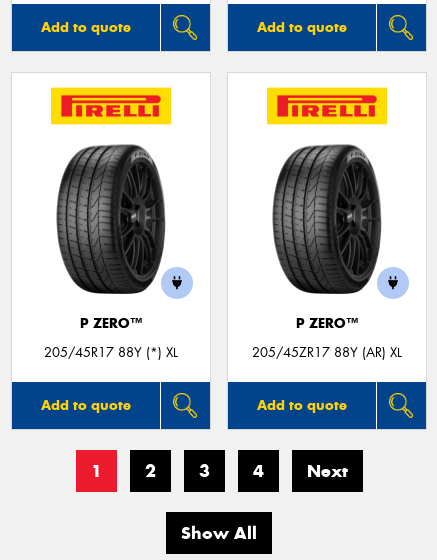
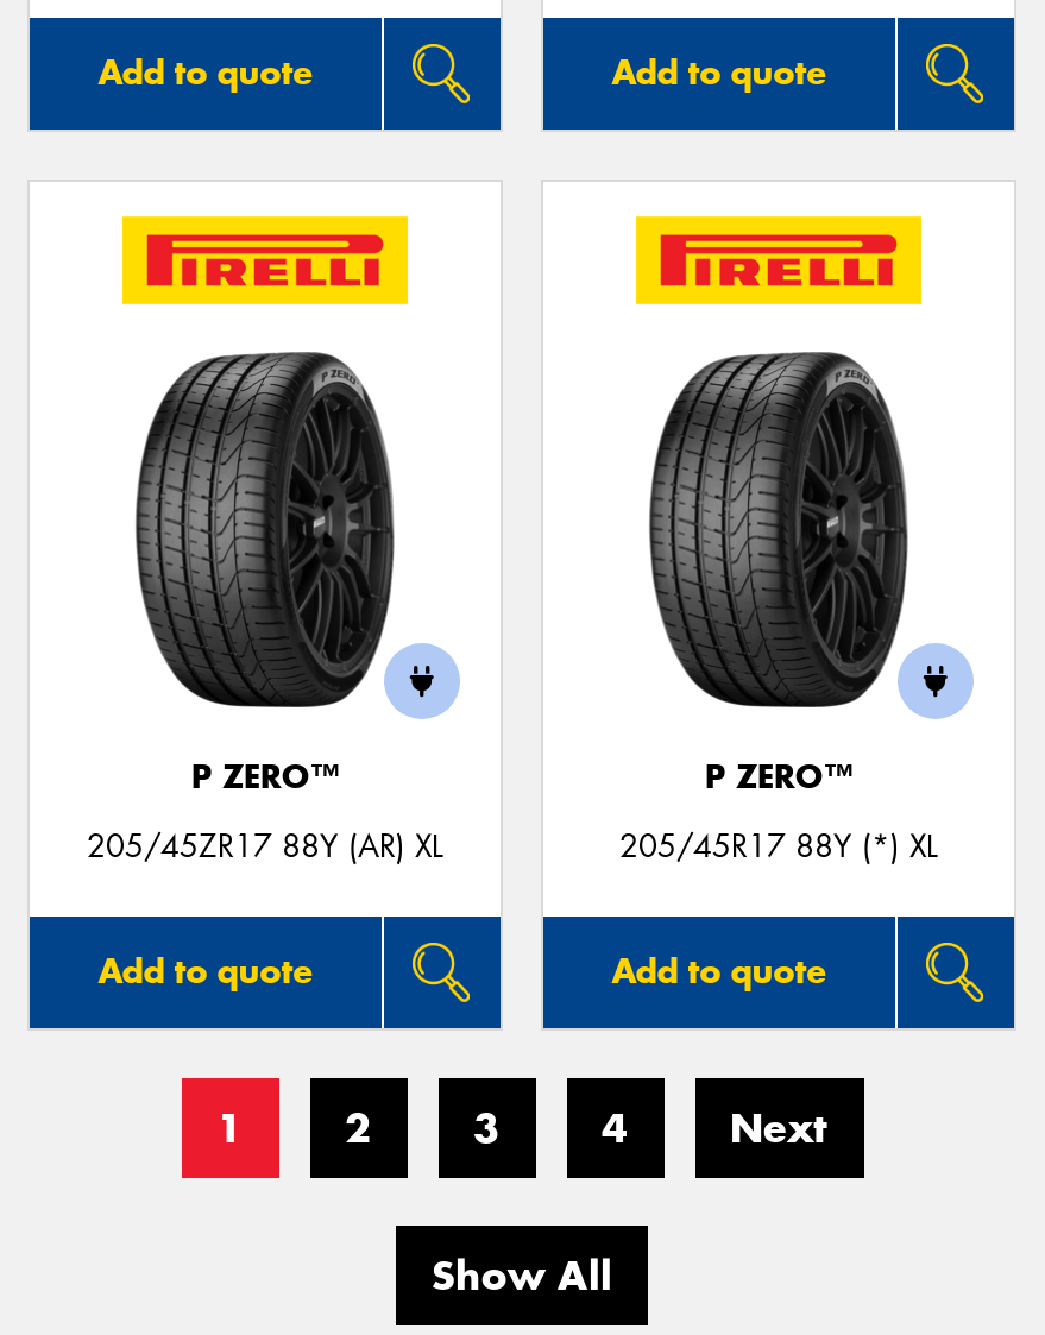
- 205/45R17 88Y (*) XL
+ 205/45ZR17 88Y (AR) XL

- 205/45ZR17 88Y (AR) XL
+ 205/45R17 88Y (*) XL
